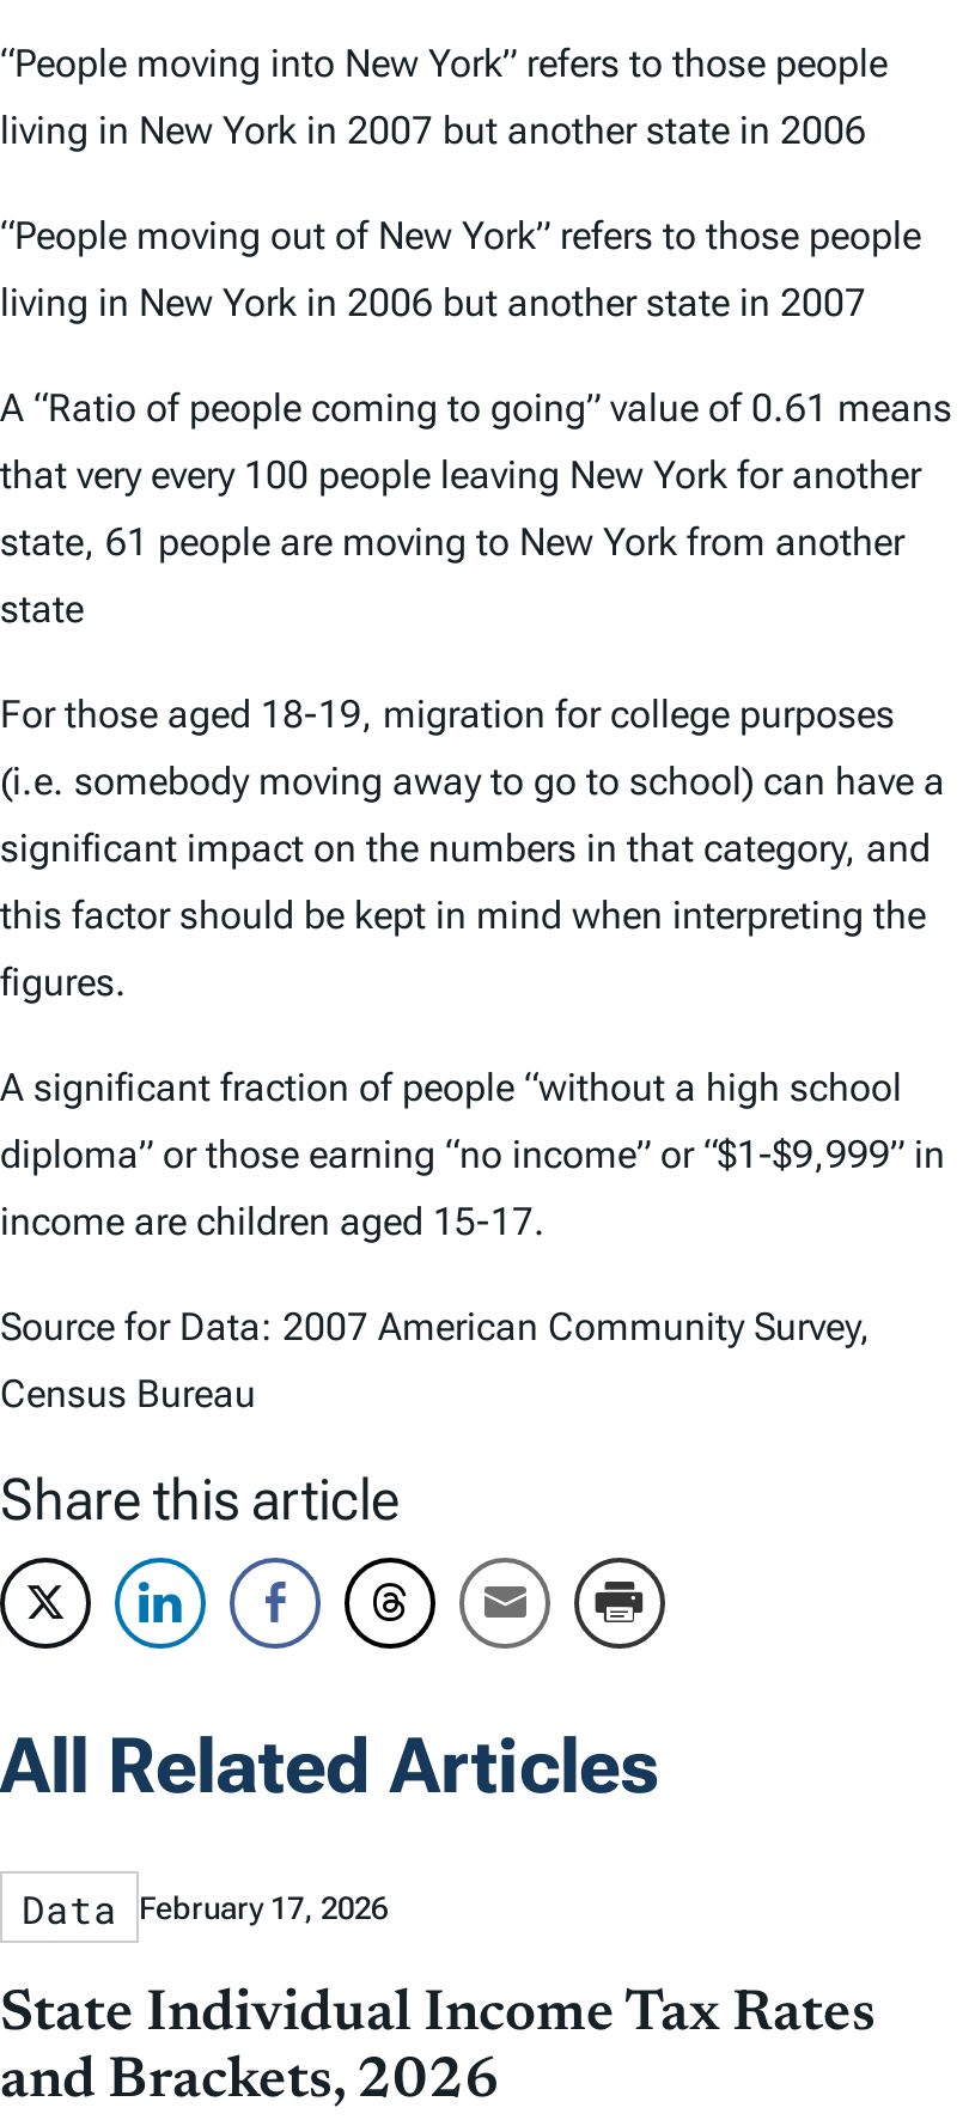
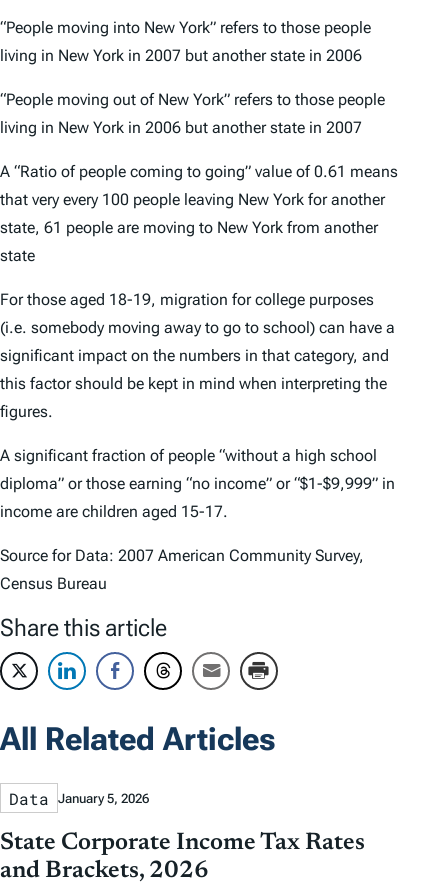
- Data February 17, 2026
+ Data January 5, 2026

- State Individual Income Tax Rates
+ State Corporate Income Tax Rates
